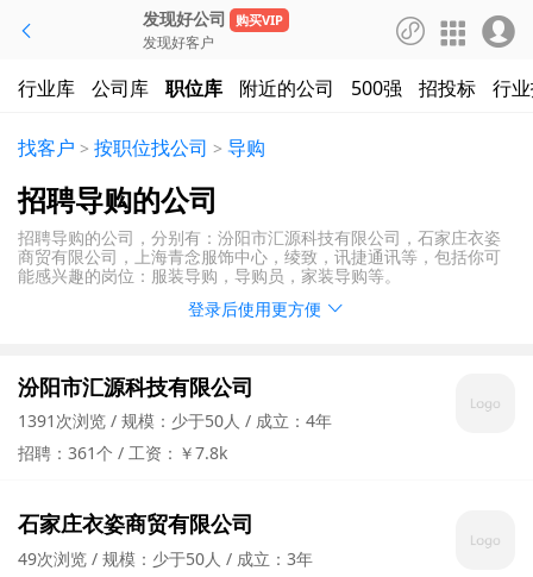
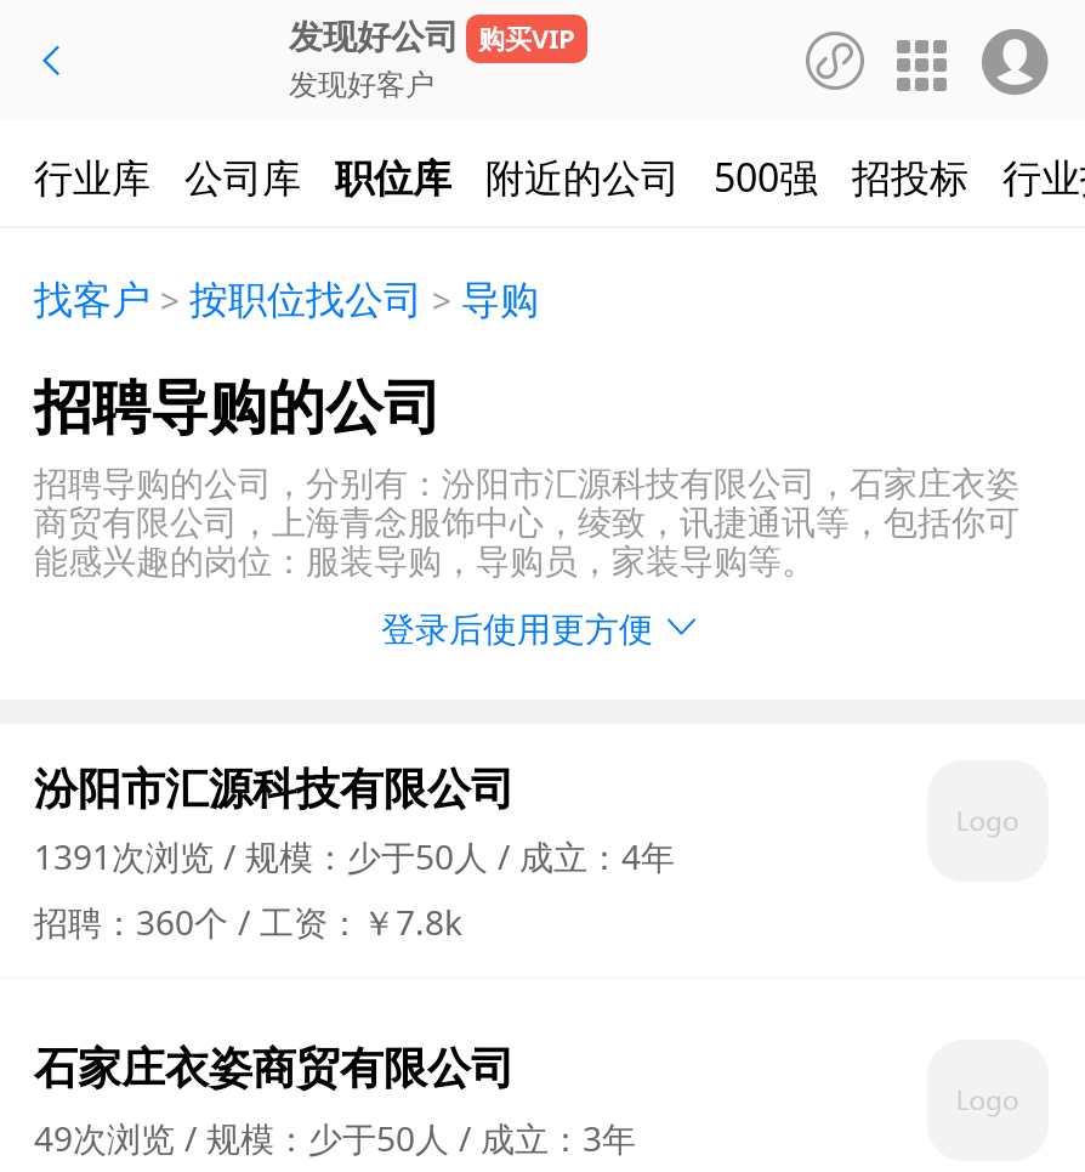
- 招聘：361个 工资：￥7.8k
+ 招聘：360个 工资：￥7.8k
